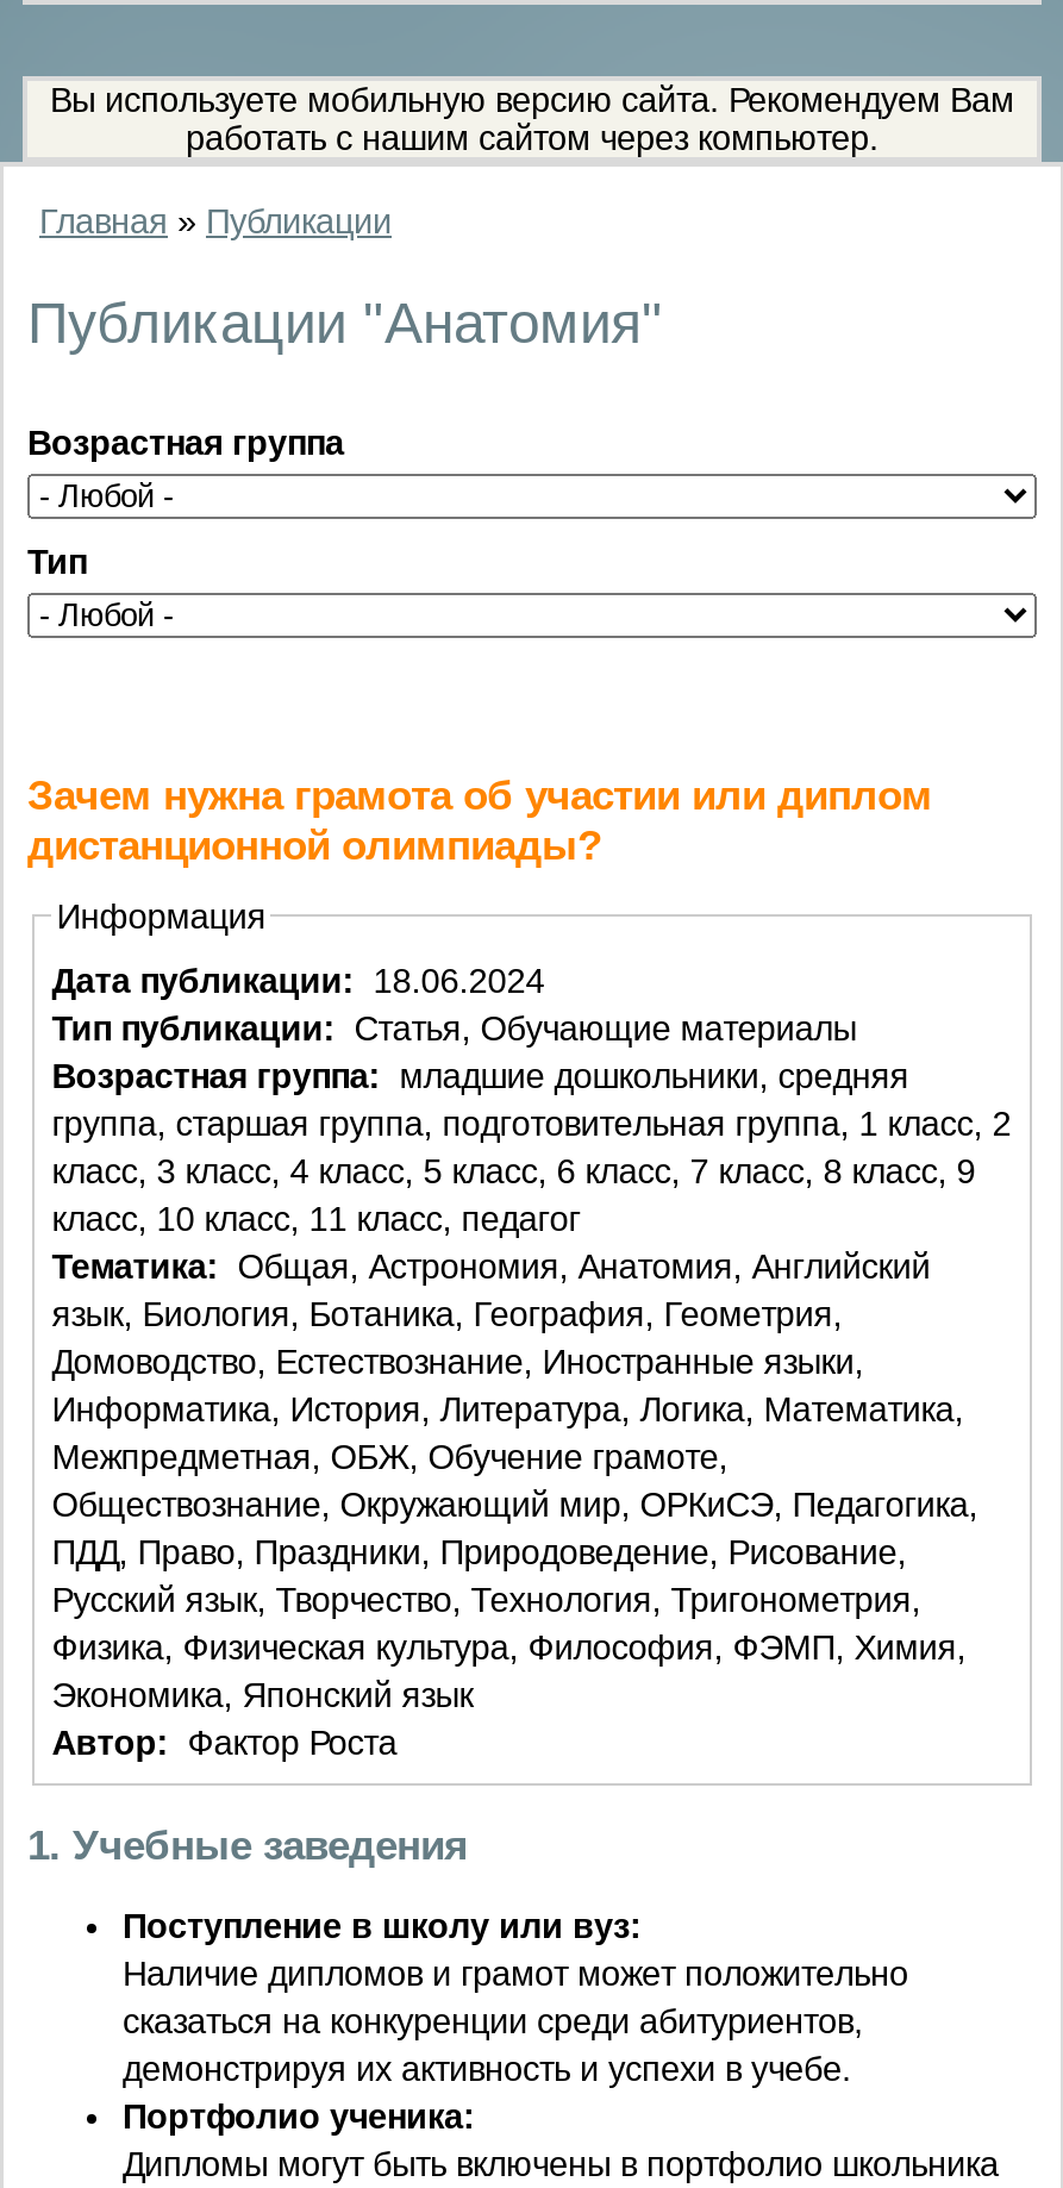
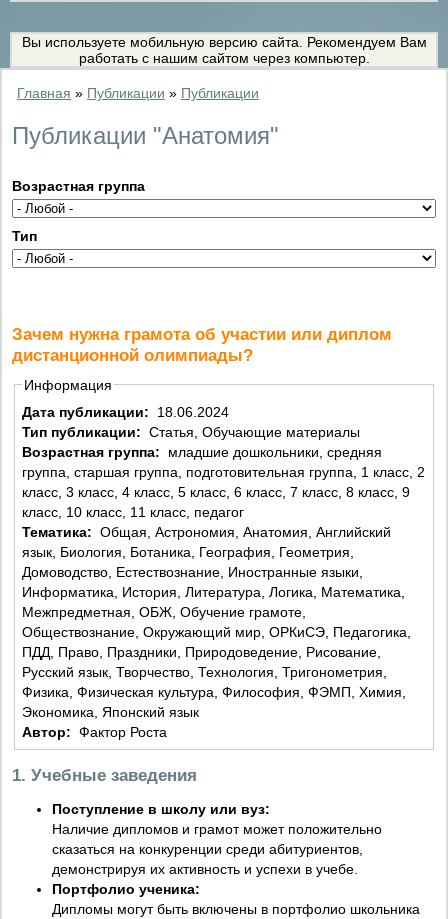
- Главная» Публикации
+ Главная» Публикации» Публикации
